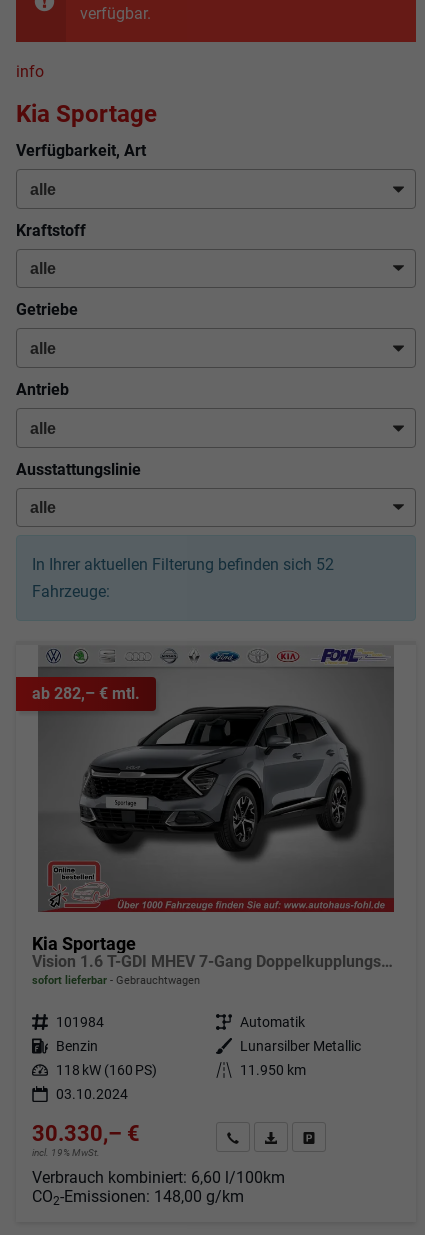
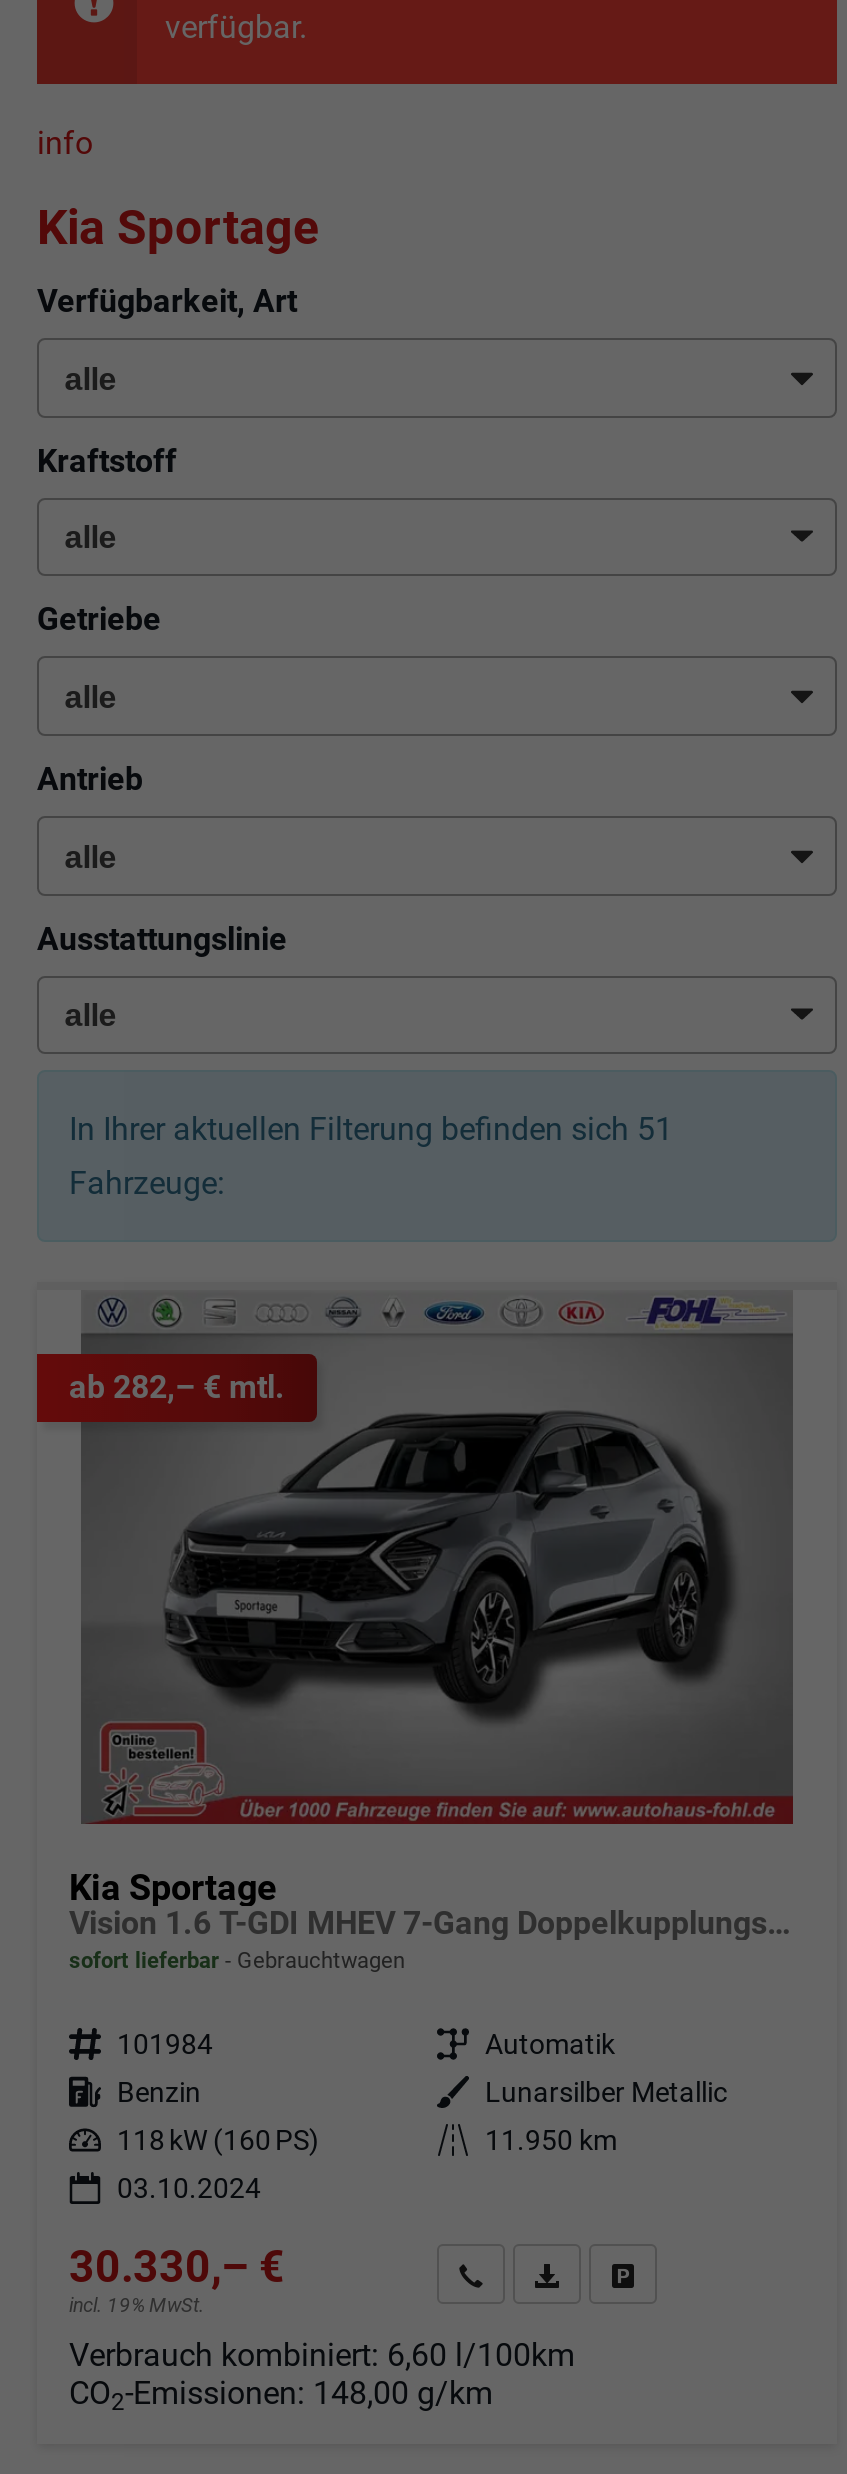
- In Ihrer aktuellen Filterung befinden sich 52
+ In Ihrer aktuellen Filterung befinden sich 51
